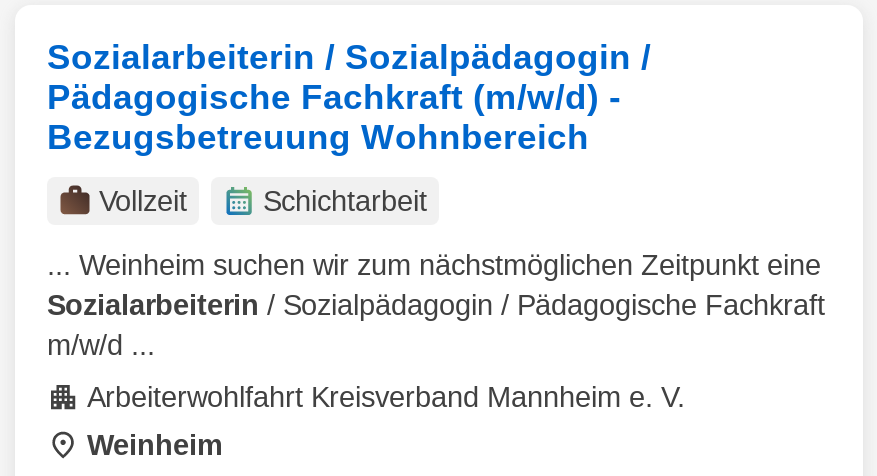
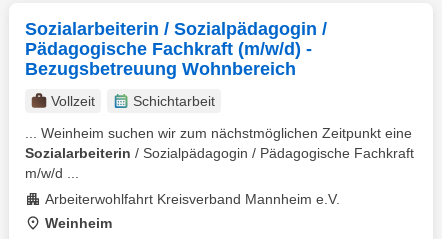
- Arbeiterwohlfahrt Kreisverband Mannheim e. V.
+ Arbeiterwohlfahrt Kreisverband Mannheim e.V.
